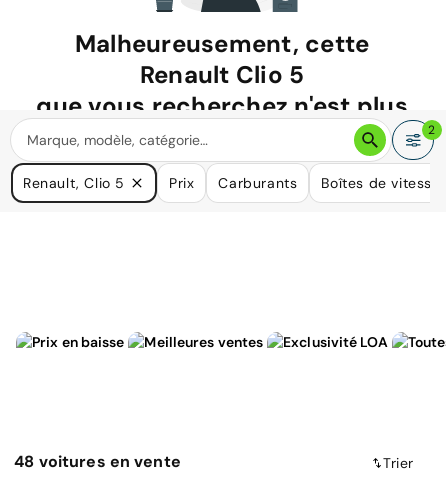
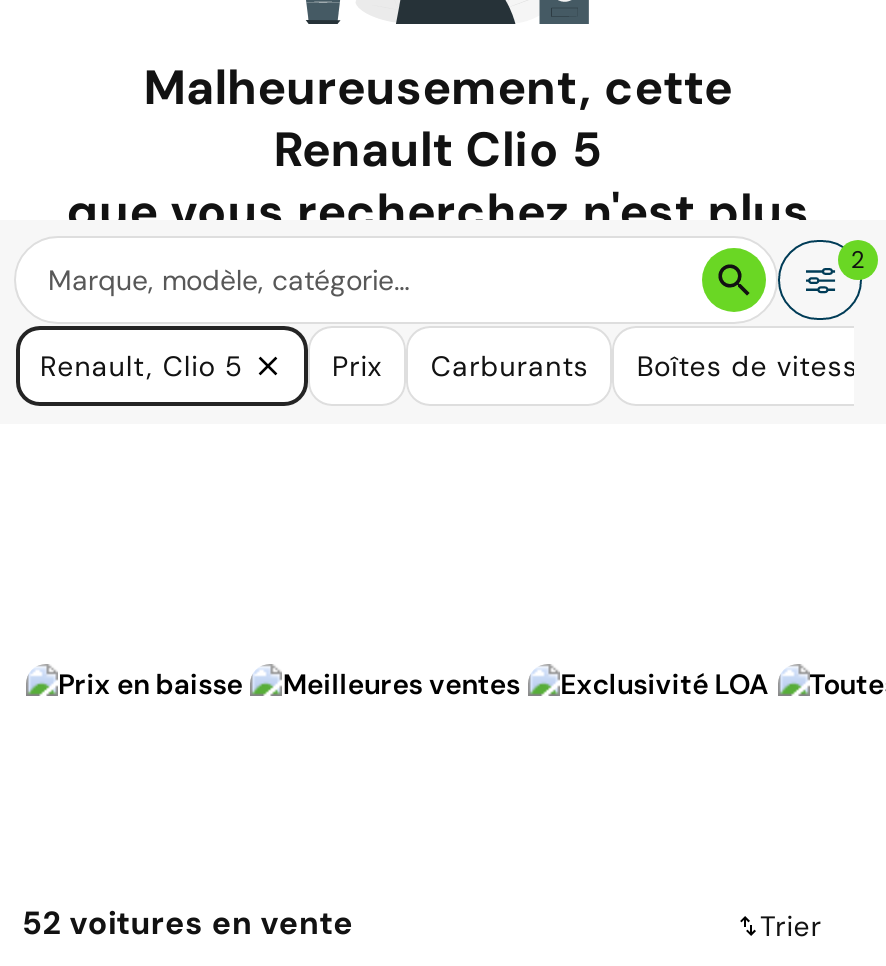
- 48 voitures en vente
+ 52 voitures en vente
